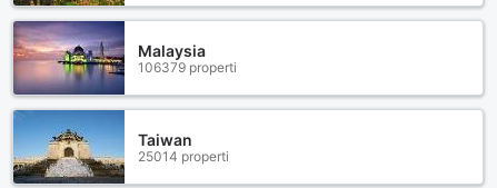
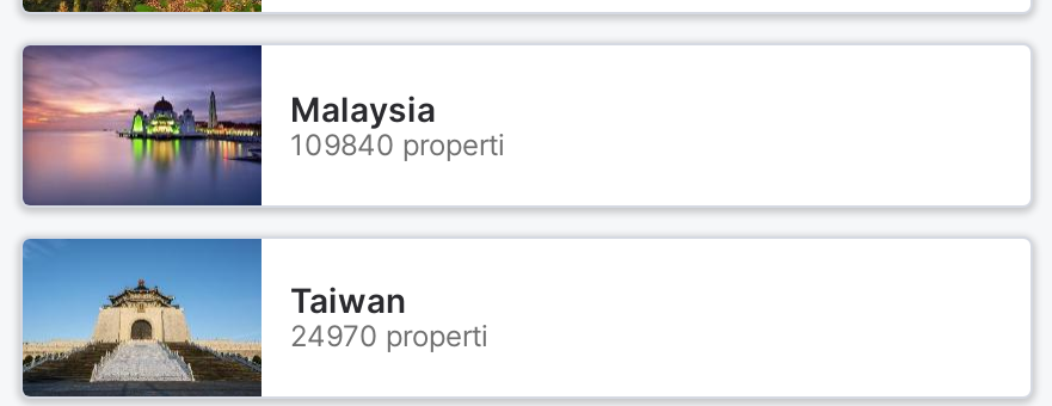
- 106379 properti
+ 109840 properti

- 25014 properti
+ 24970 properti
